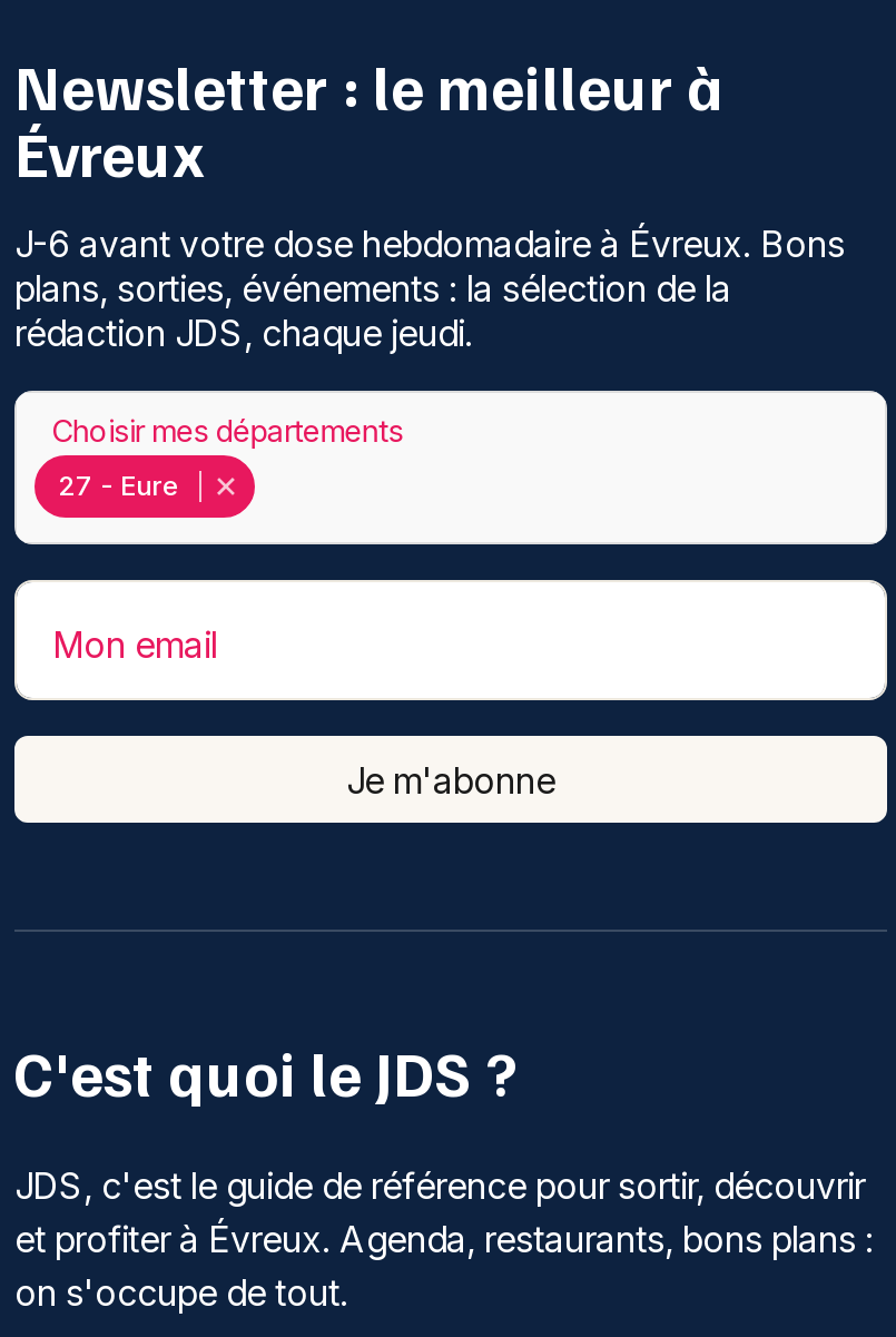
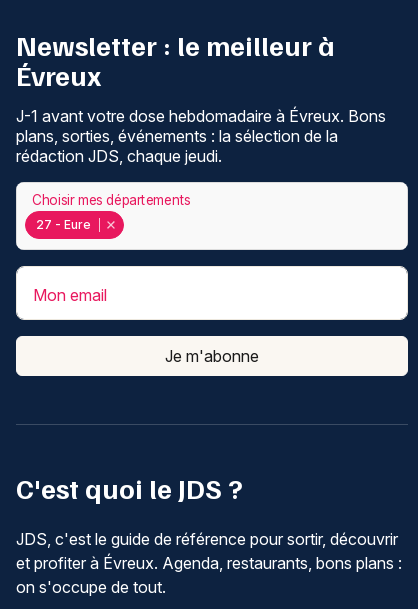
- J-6 avant votre dose hebdomadaire à Évreux. Bons
+ J-1 avant votre dose hebdomadaire à Évreux. Bons
